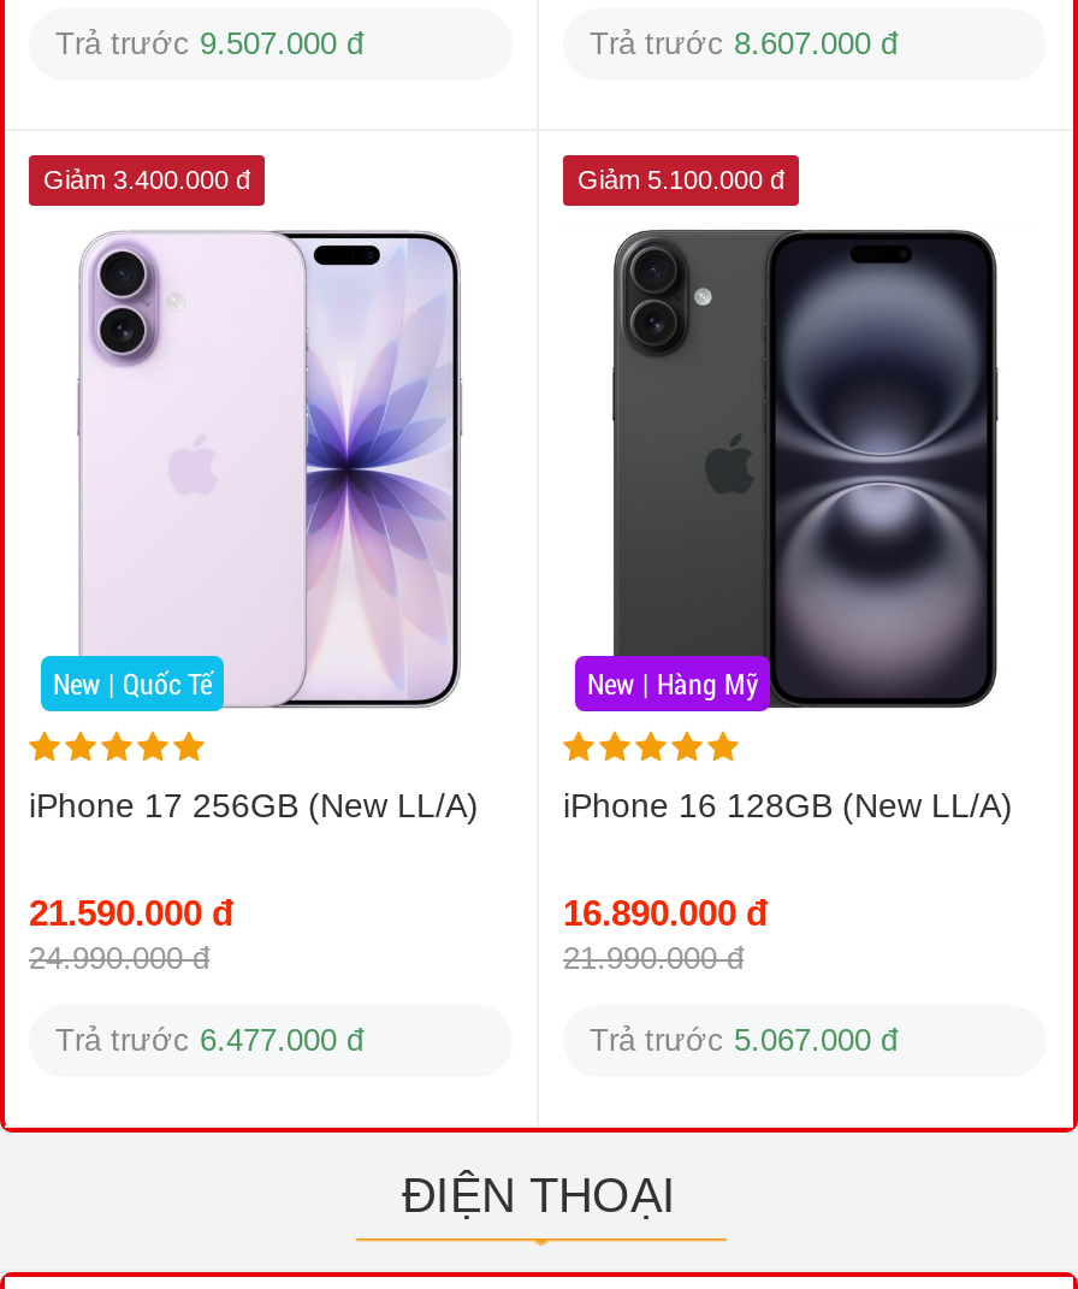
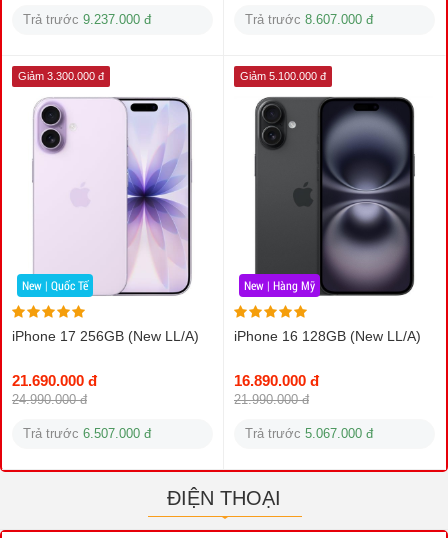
- Trả trước 9.507.000 đ
+ Trả trước 9.237.000 đ

- Giảm 3.400.000 đ
+ Giảm 3.300.000 đ

- 21.590.000 đ
+ 21.690.000 đ

- Trả trước 6.477.000 đ
+ Trả trước 6.507.000 đ
